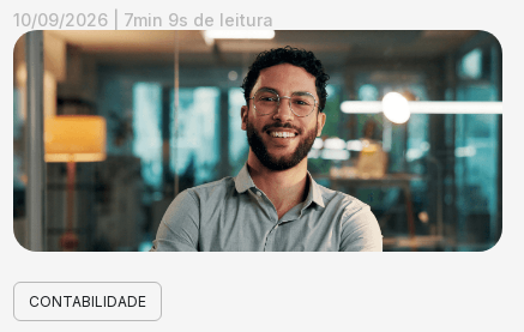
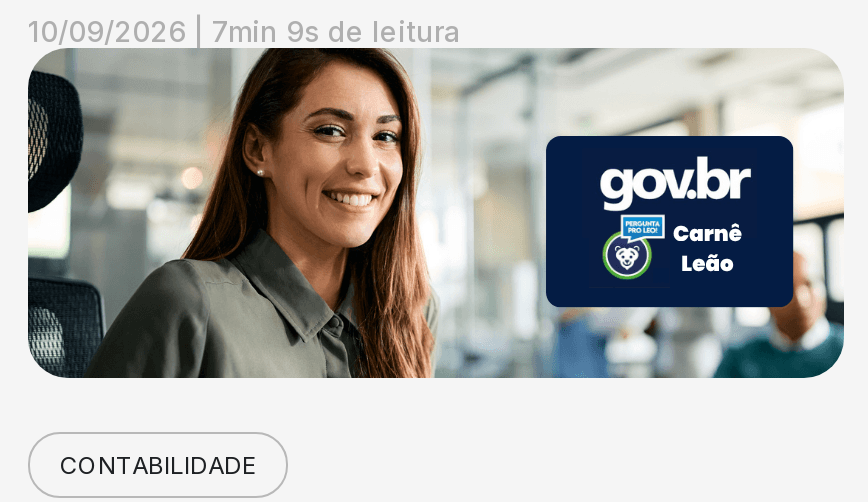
- [image]
+ [image]
